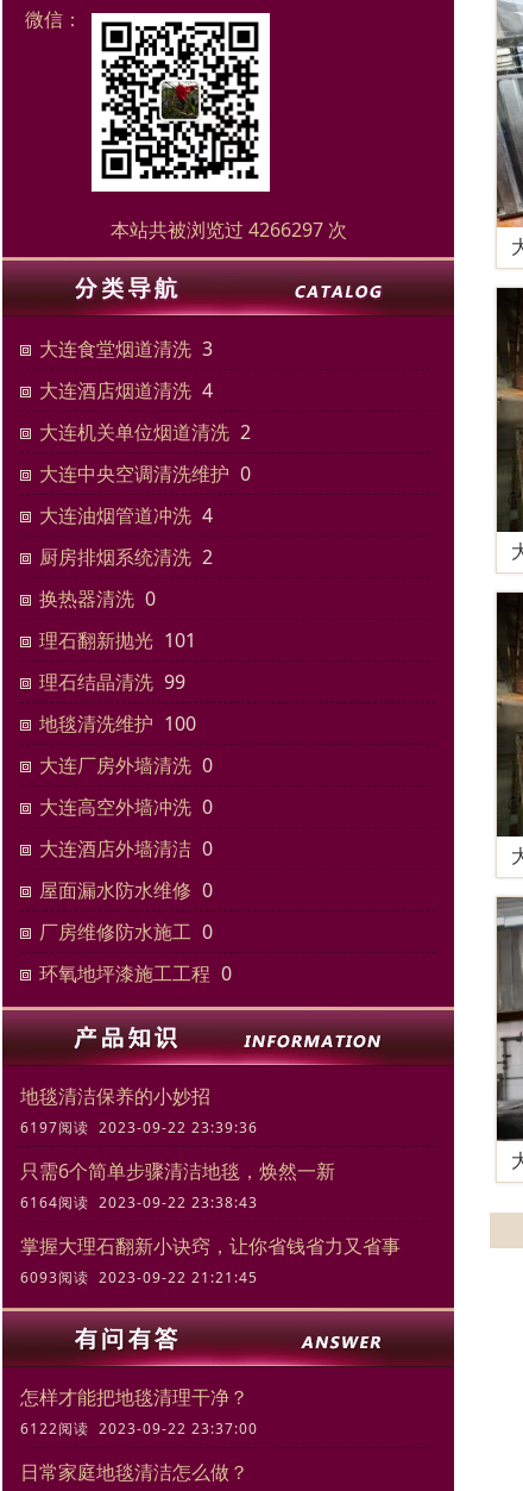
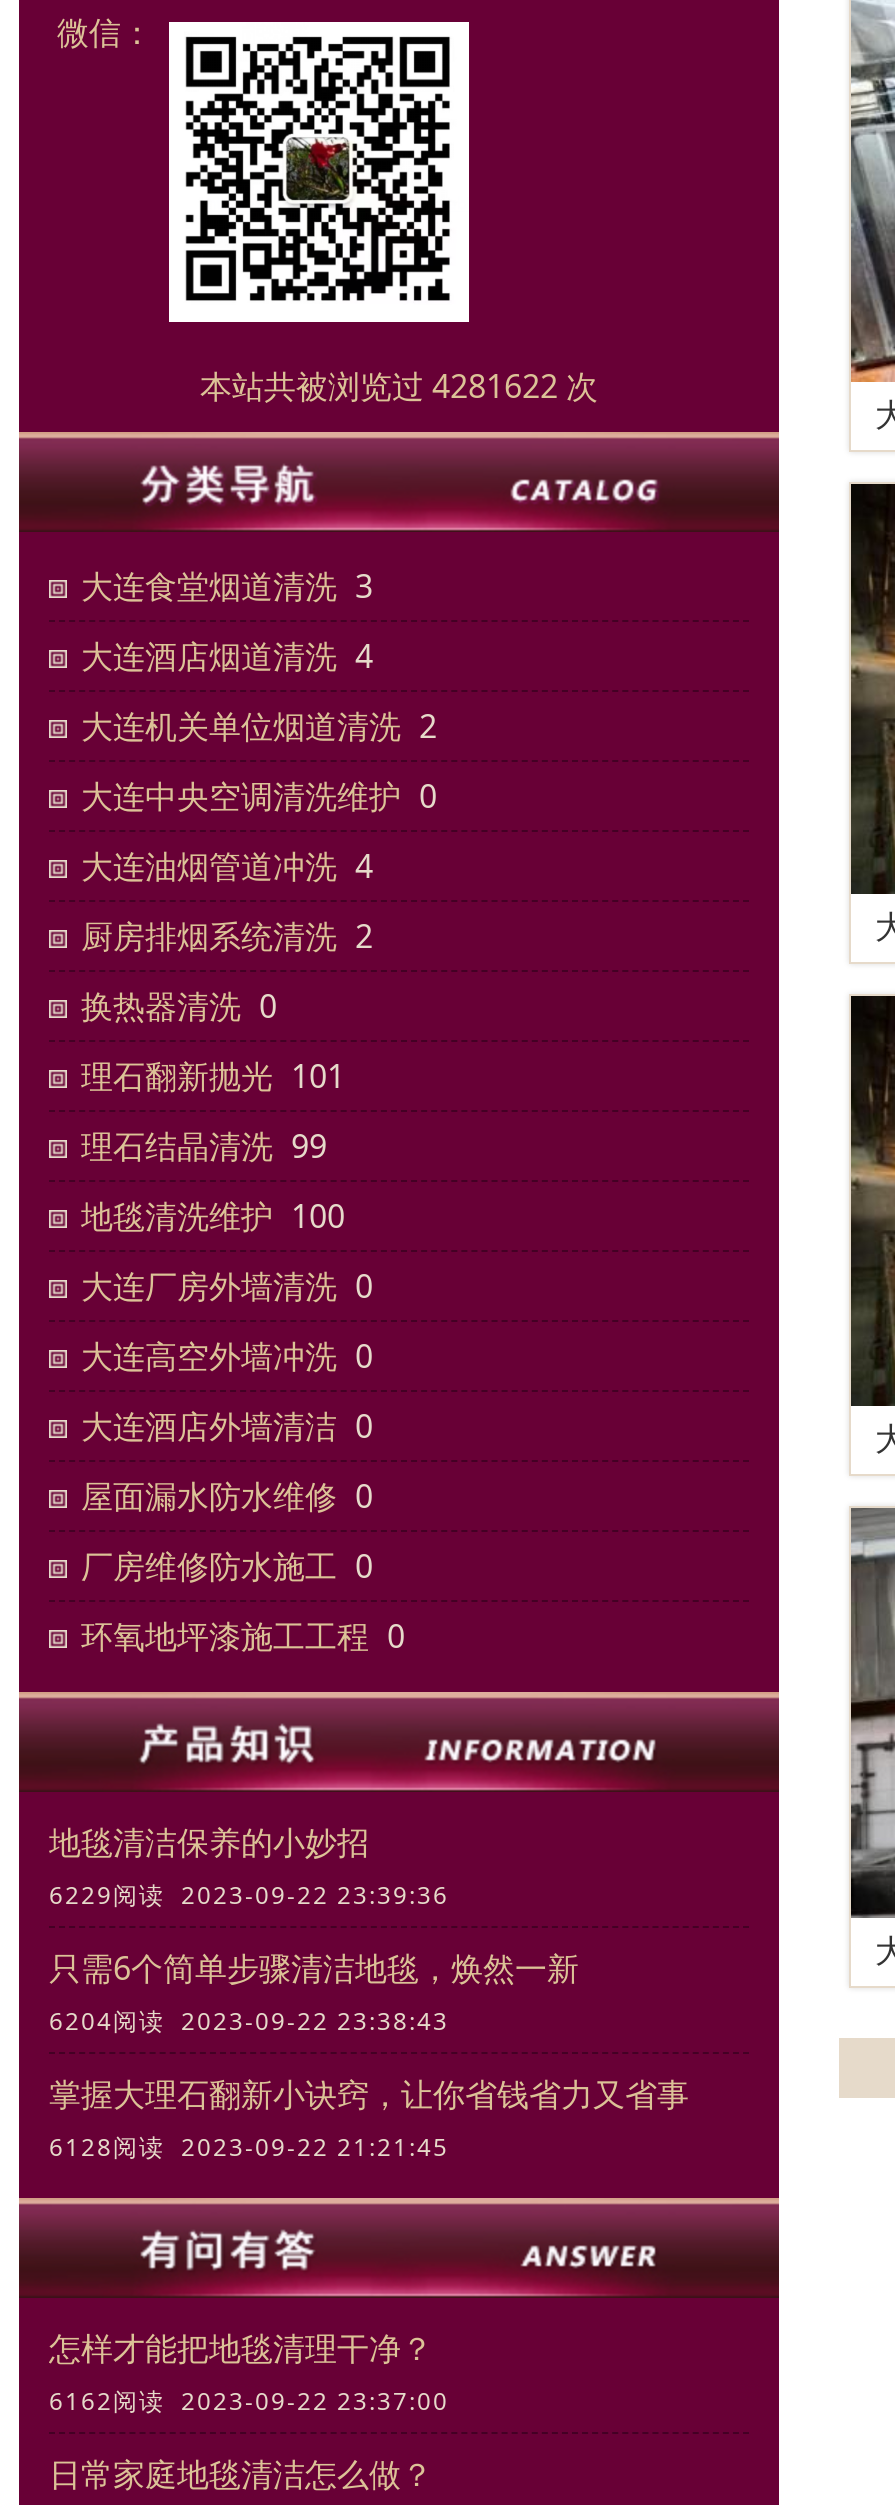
- 本站共被浏览过 4266297 次
+ 本站共被浏览过 4281622 次

- 6197阅读 2023-09-22 23:39:36
+ 6229阅读 2023-09-22 23:39:36

- 6164阅读 2023-09-22 23:38:43
+ 6204阅读 2023-09-22 23:38:43

- 6093阅读 2023-09-22 21:21:45
+ 6128阅读 2023-09-22 21:21:45

- 6122阅读 2023-09-22 23:37:00
+ 6162阅读 2023-09-22 23:37:00
